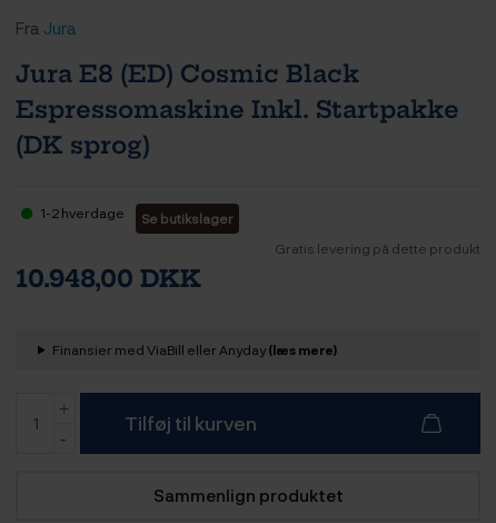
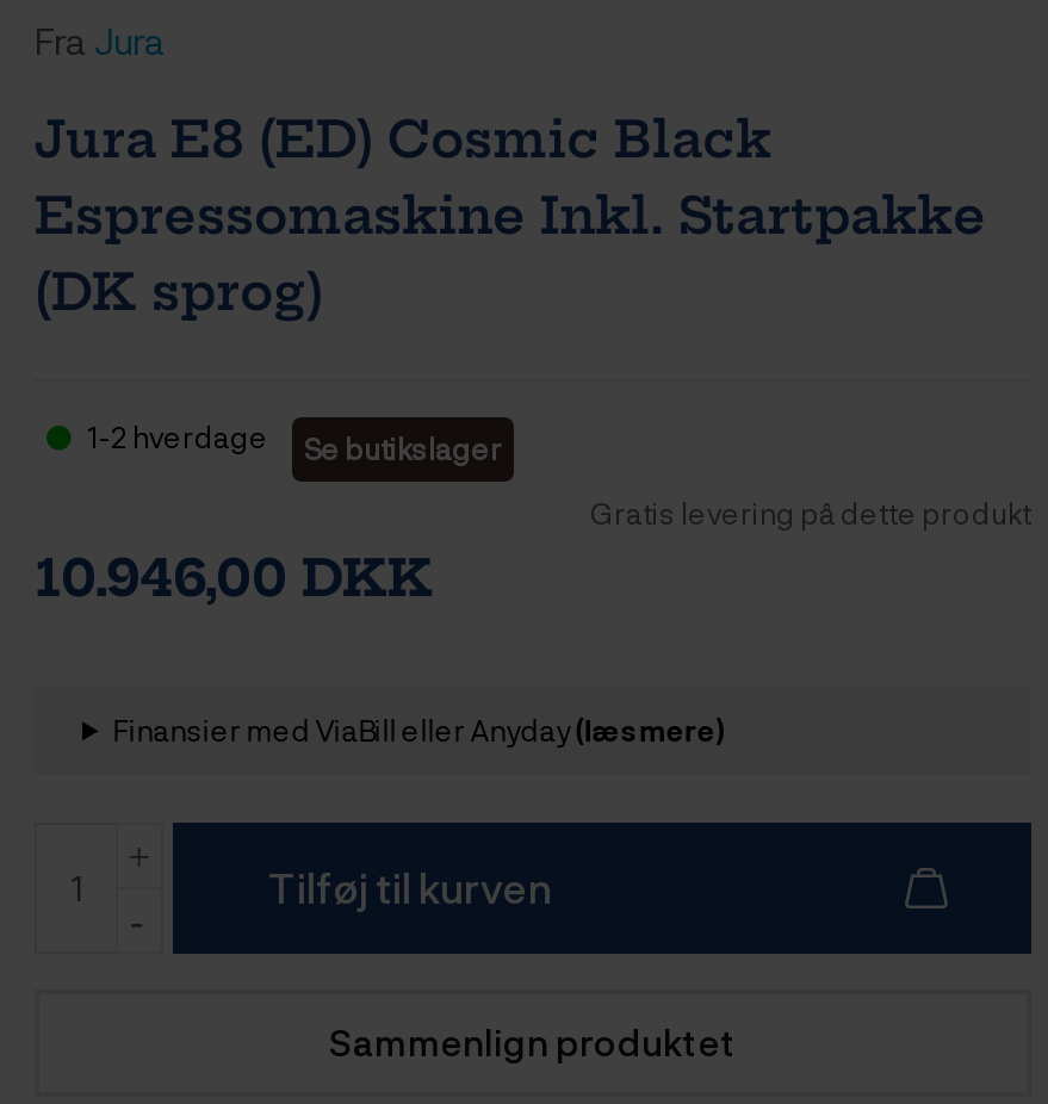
- 10.948,00 DKK
+ 10.946,00 DKK
